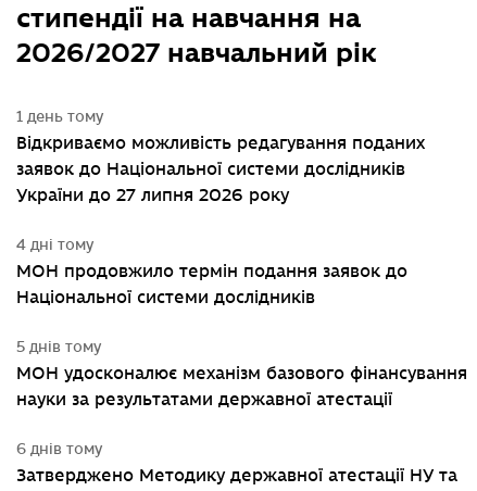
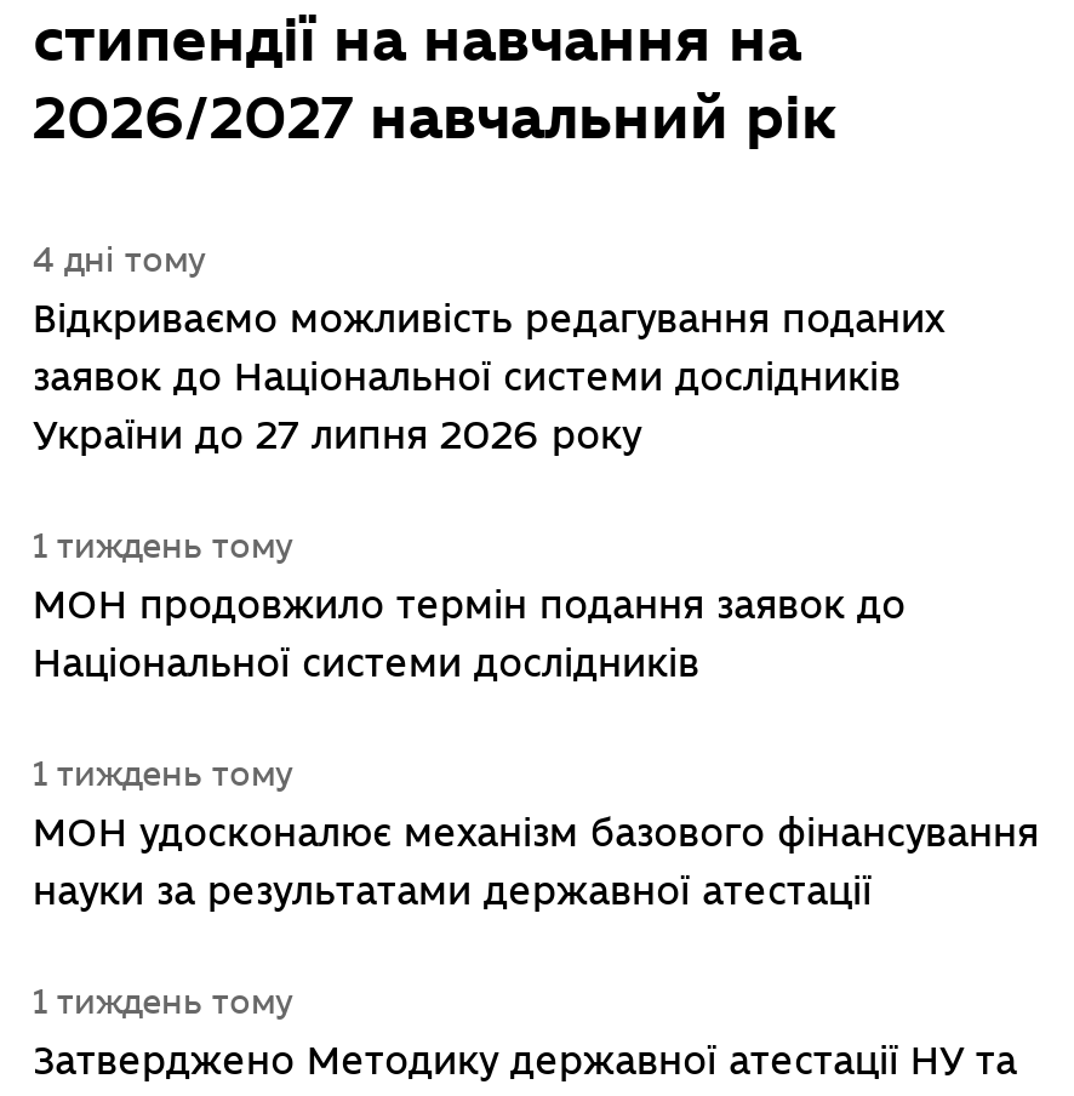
- 1 день тому
+ 4 дні тому

- 4 дні тому
+ 1 тиждень тому

- 5 днів тому
+ 1 тиждень тому

- 6 днів тому
+ 1 тиждень тому
